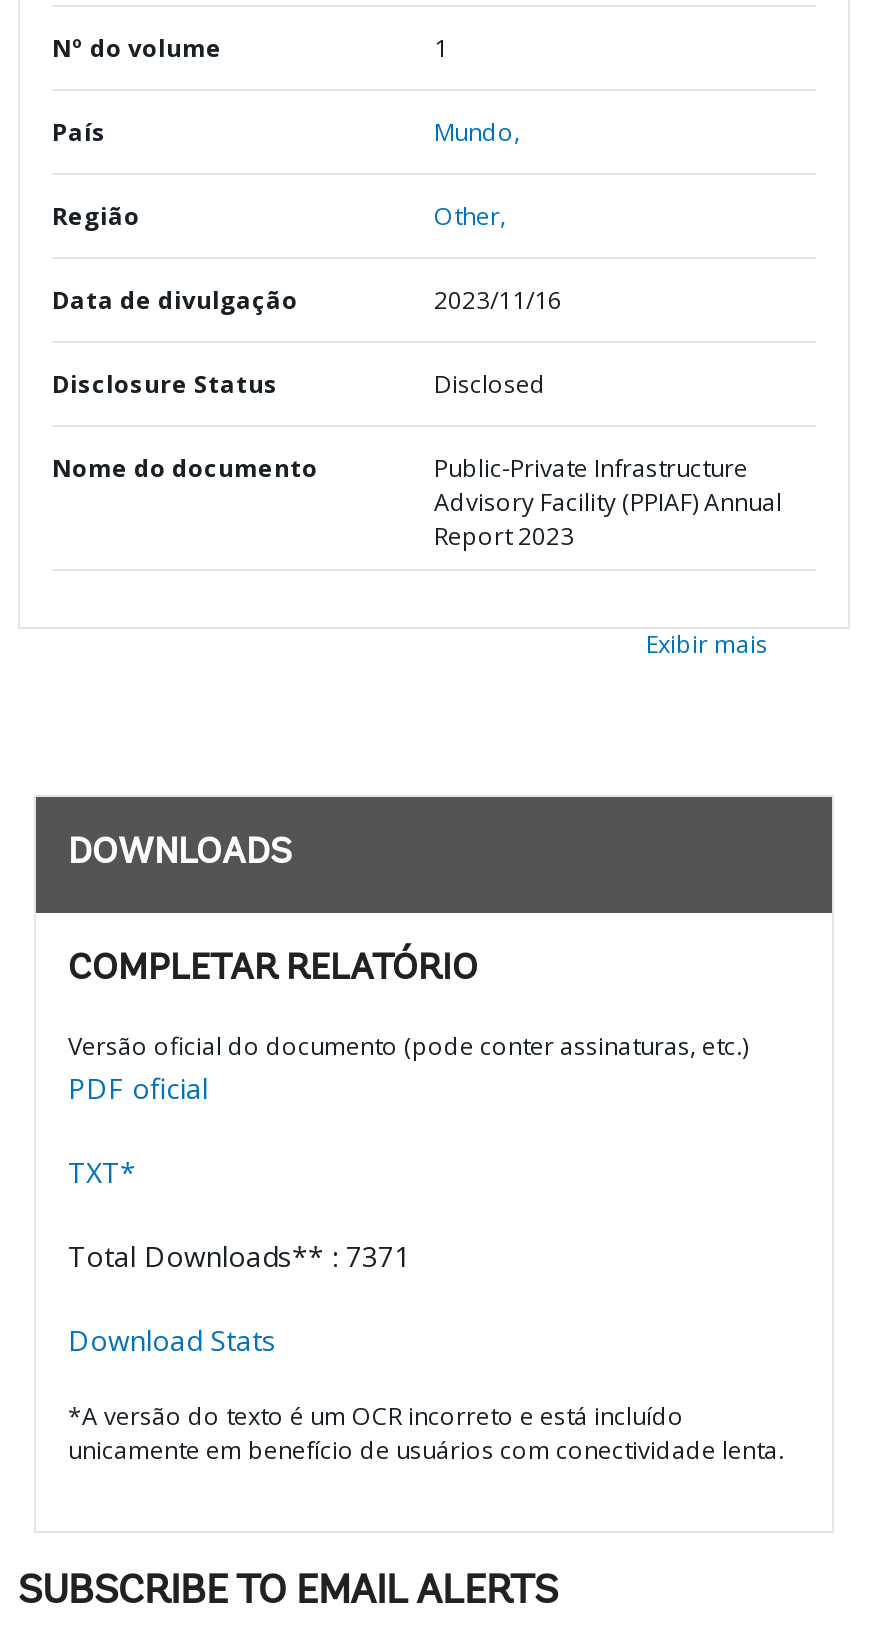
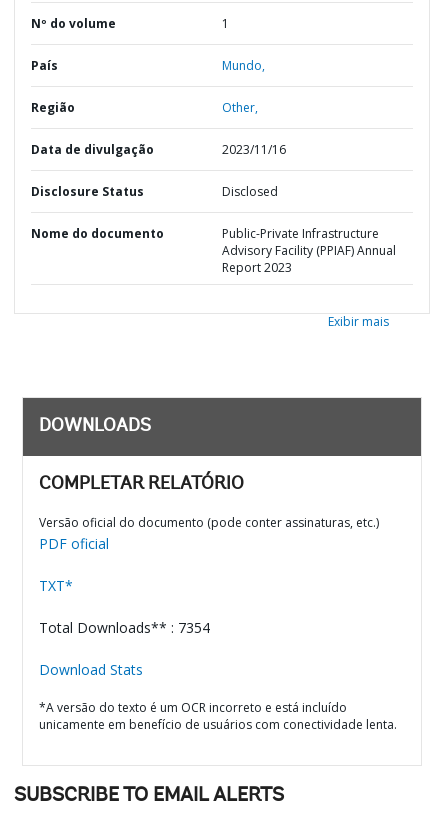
- Total Downloads** : 7371
+ Total Downloads** : 7354
